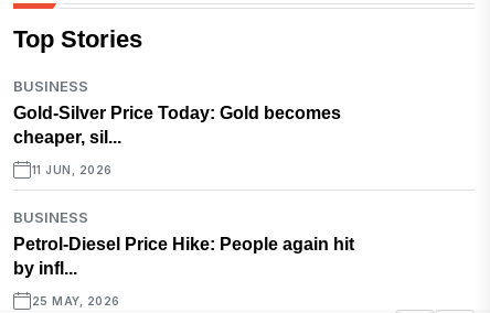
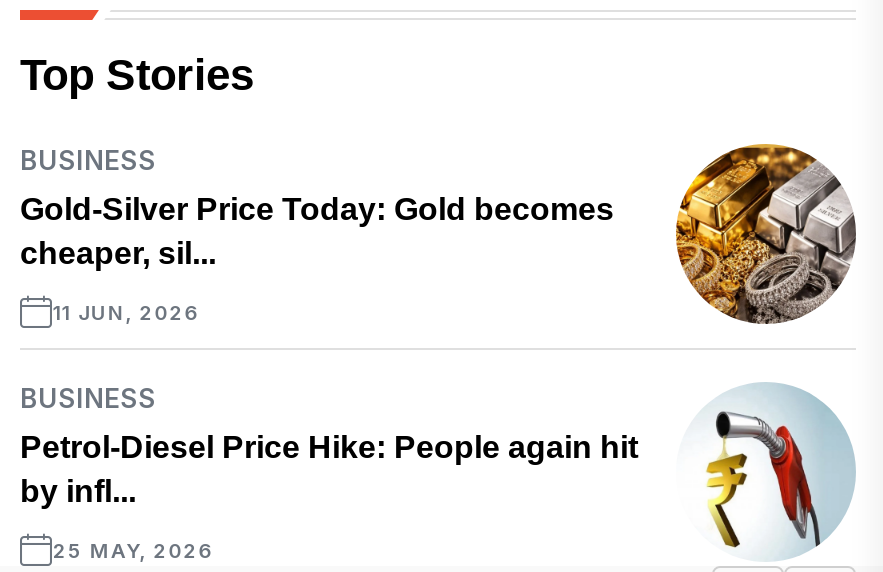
+ [image]

+ [image]
